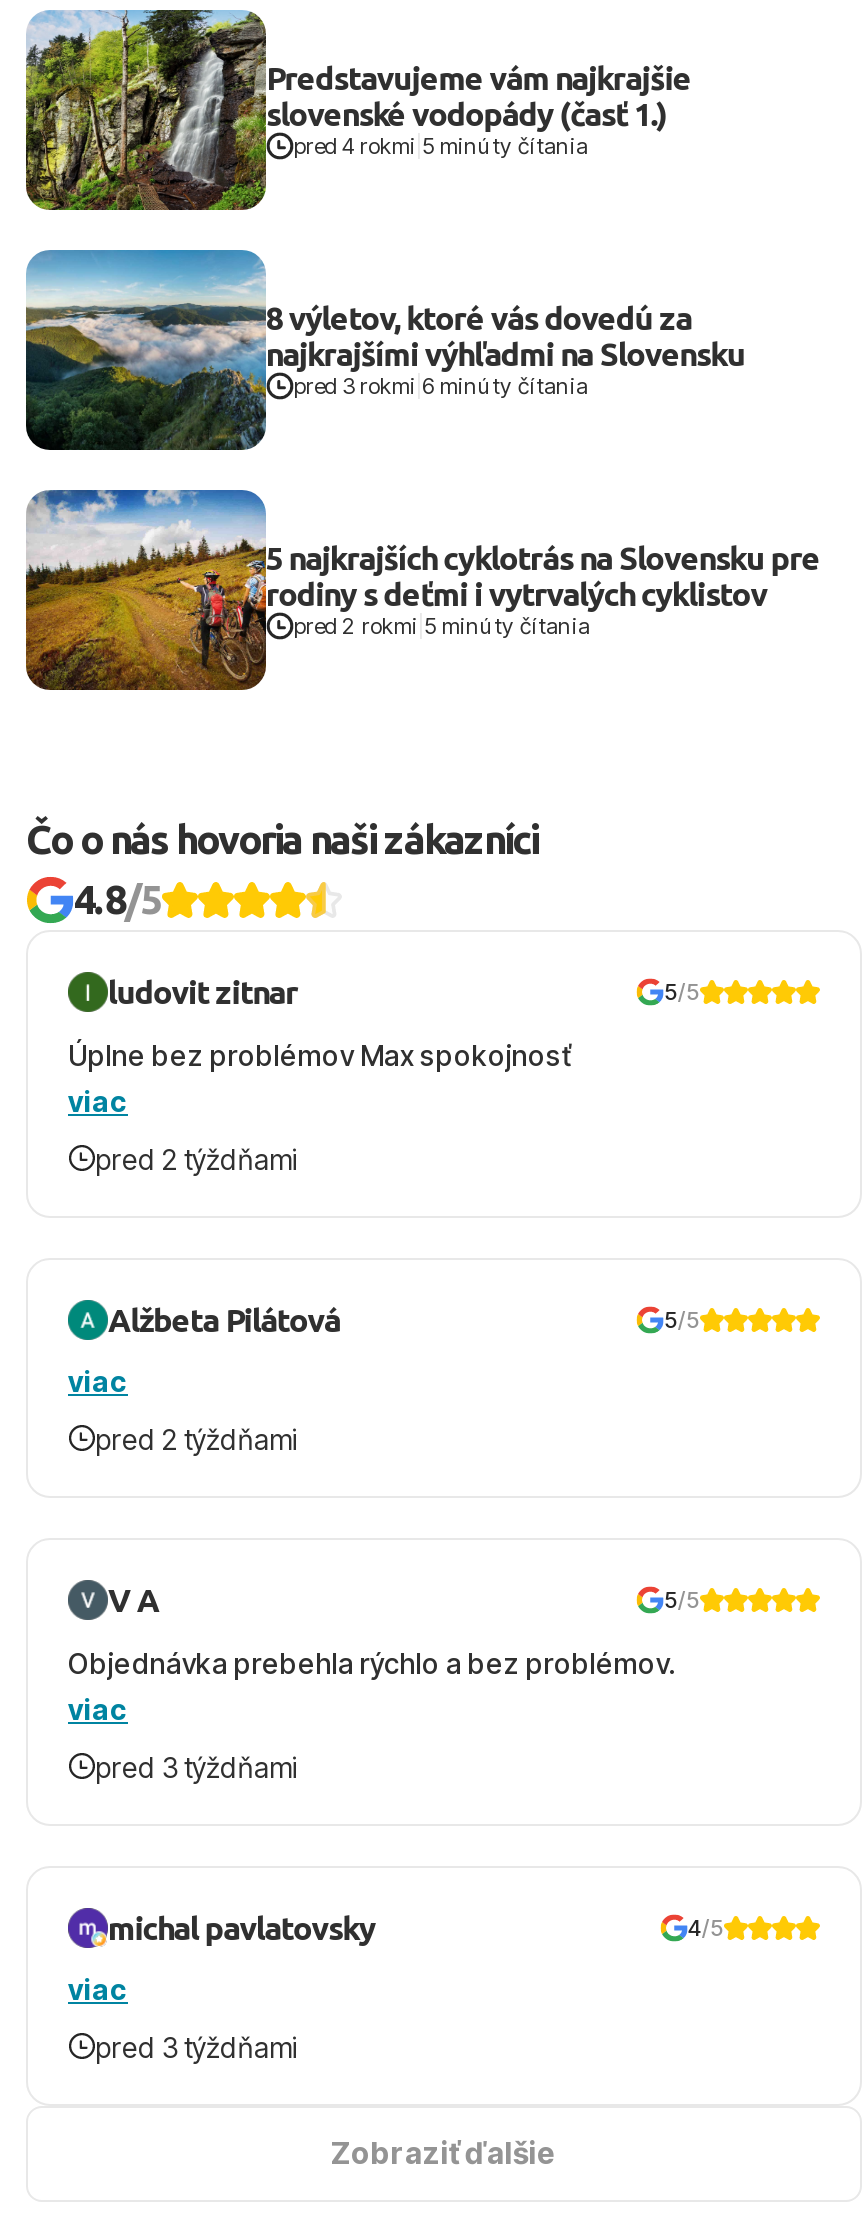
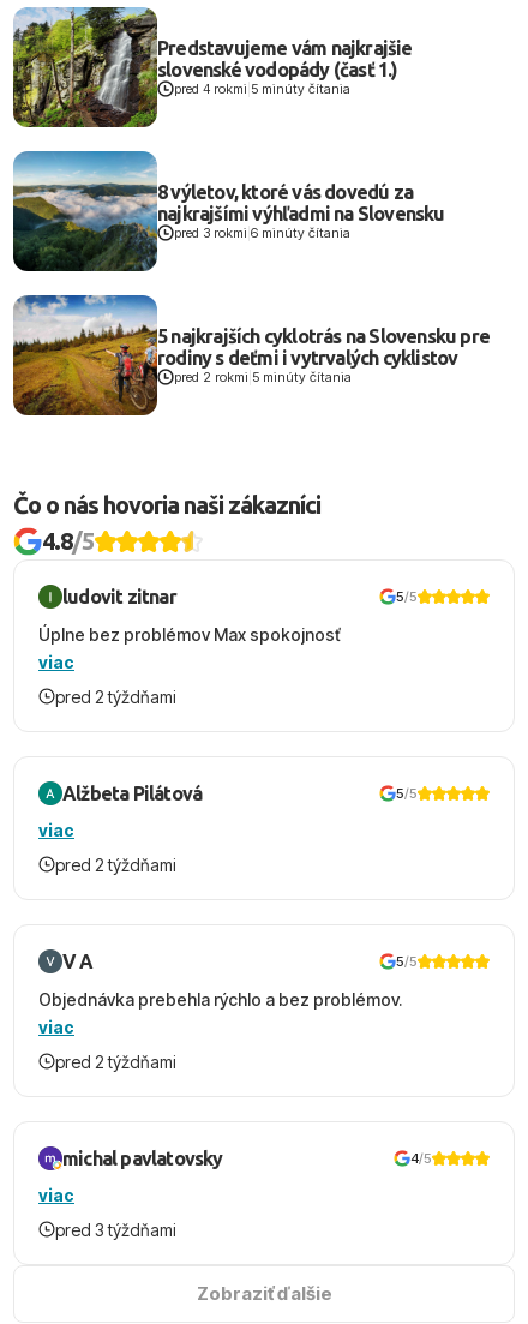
- pred 3 týždňami
+ pred 2 týždňami
